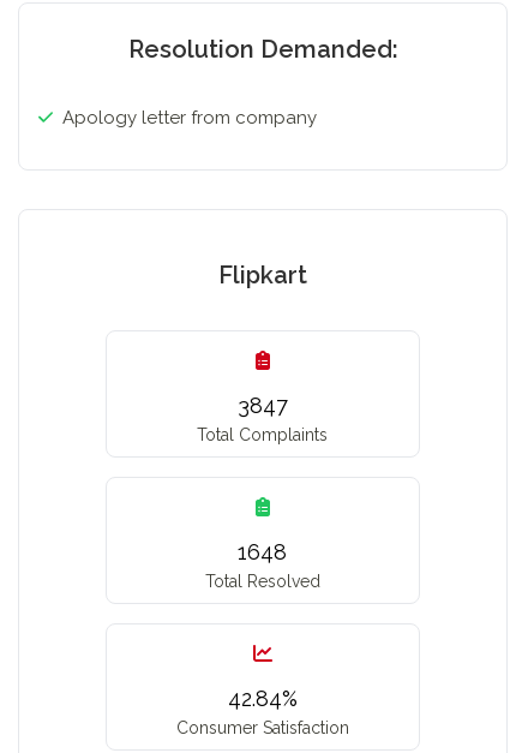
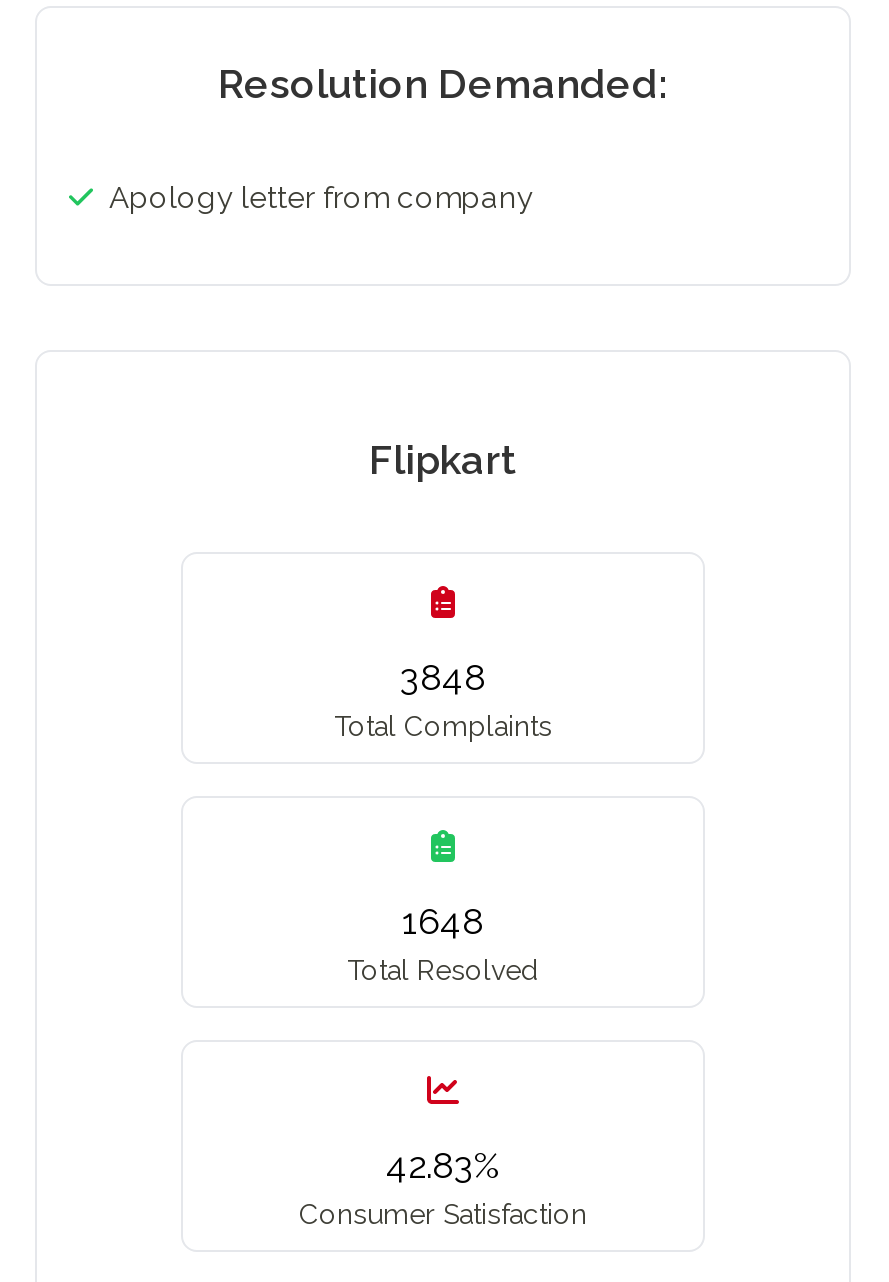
- 3847
+ 3848

- 42.84%
+ 42.83%
